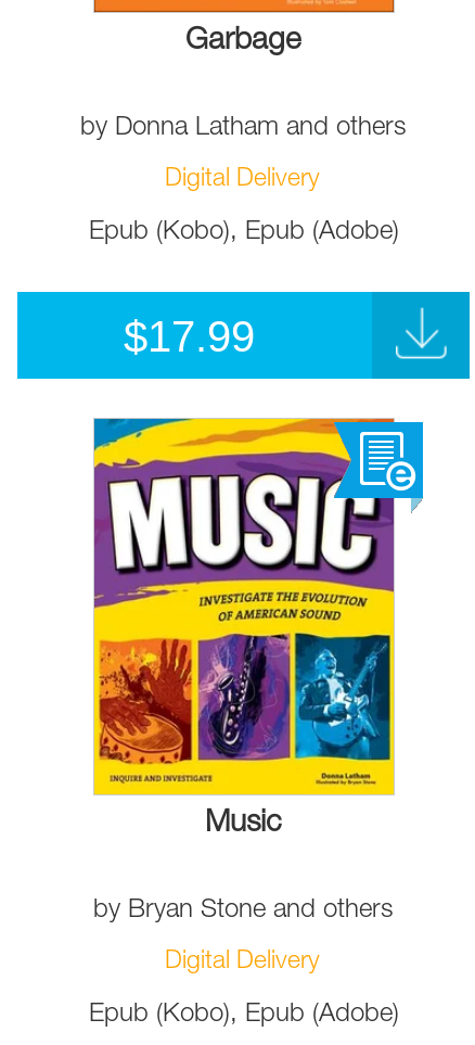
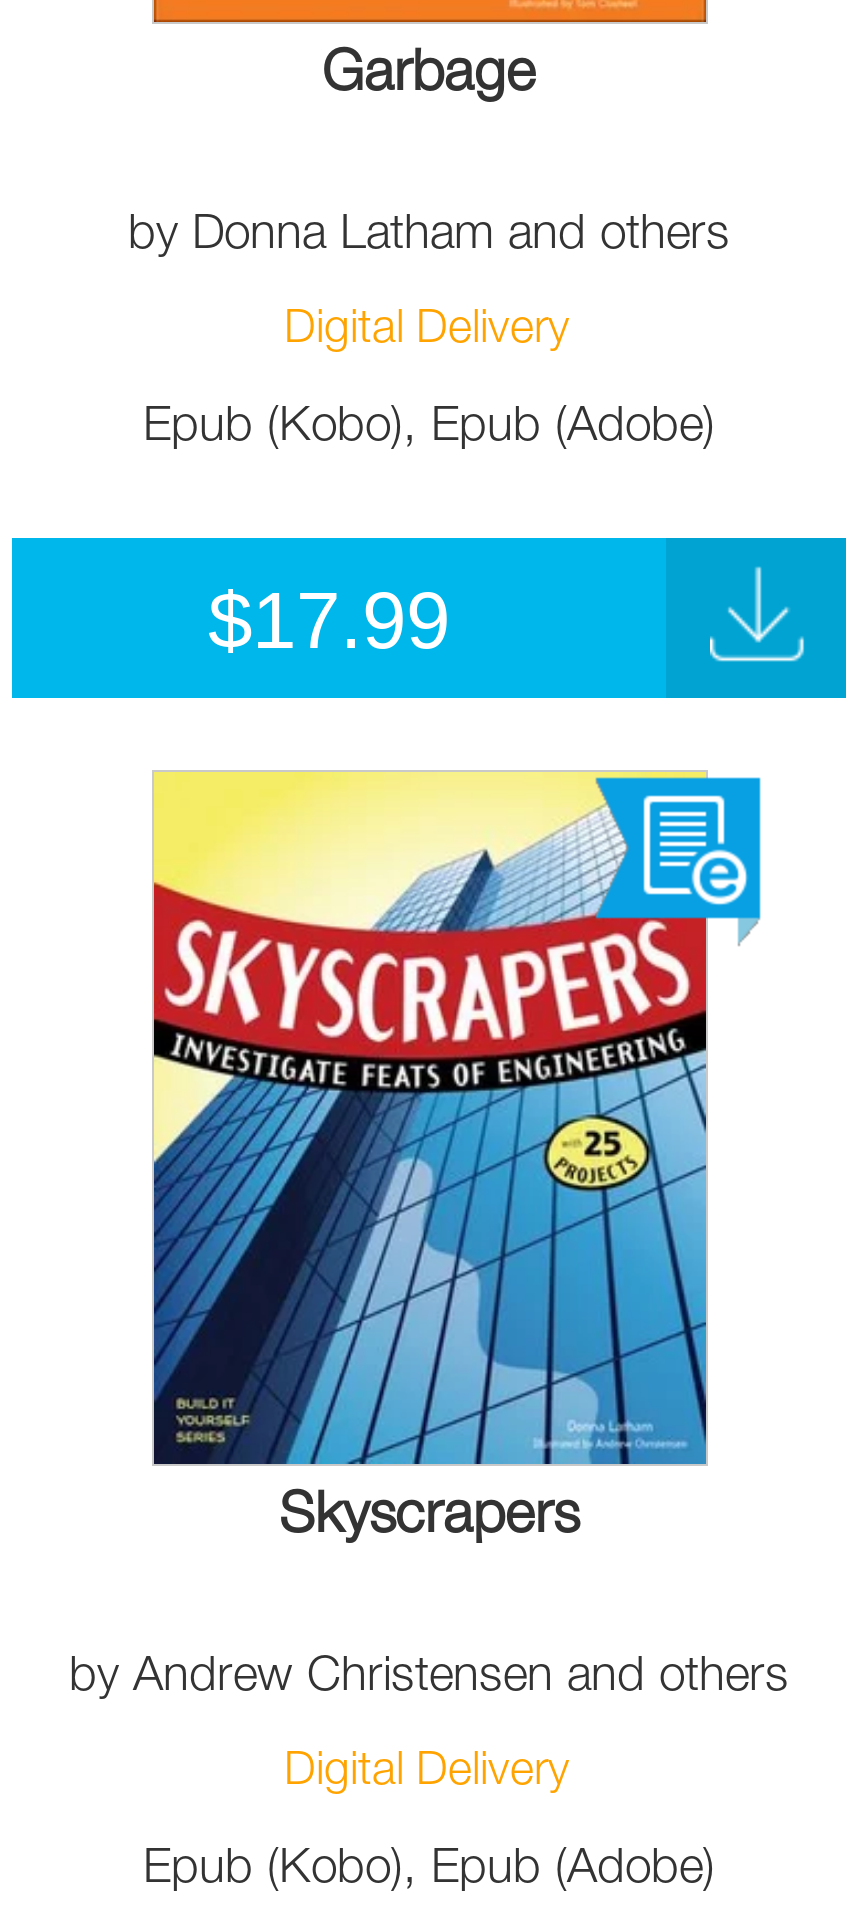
- [image]
- Music
+ [image]
+ Skyscrapers

- by Bryan Stone and others
+ by Andrew Christensen and others
